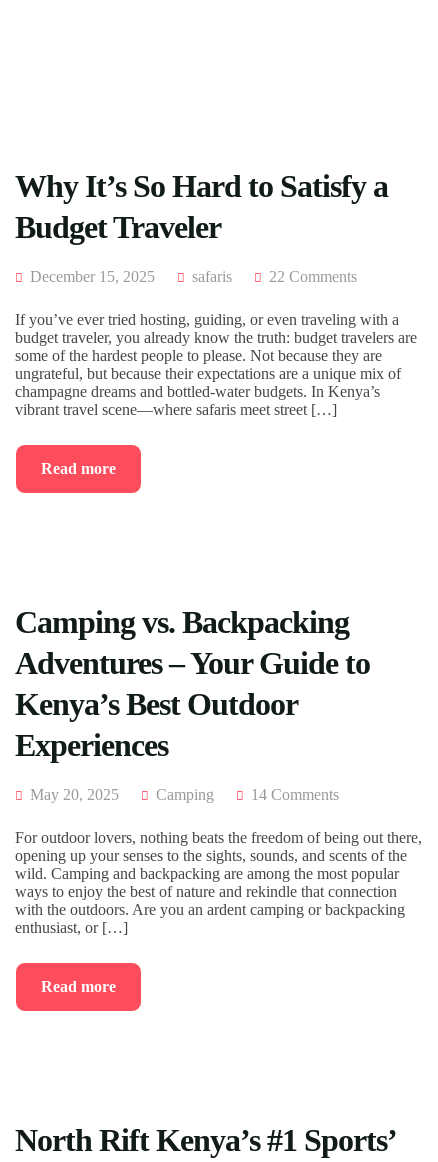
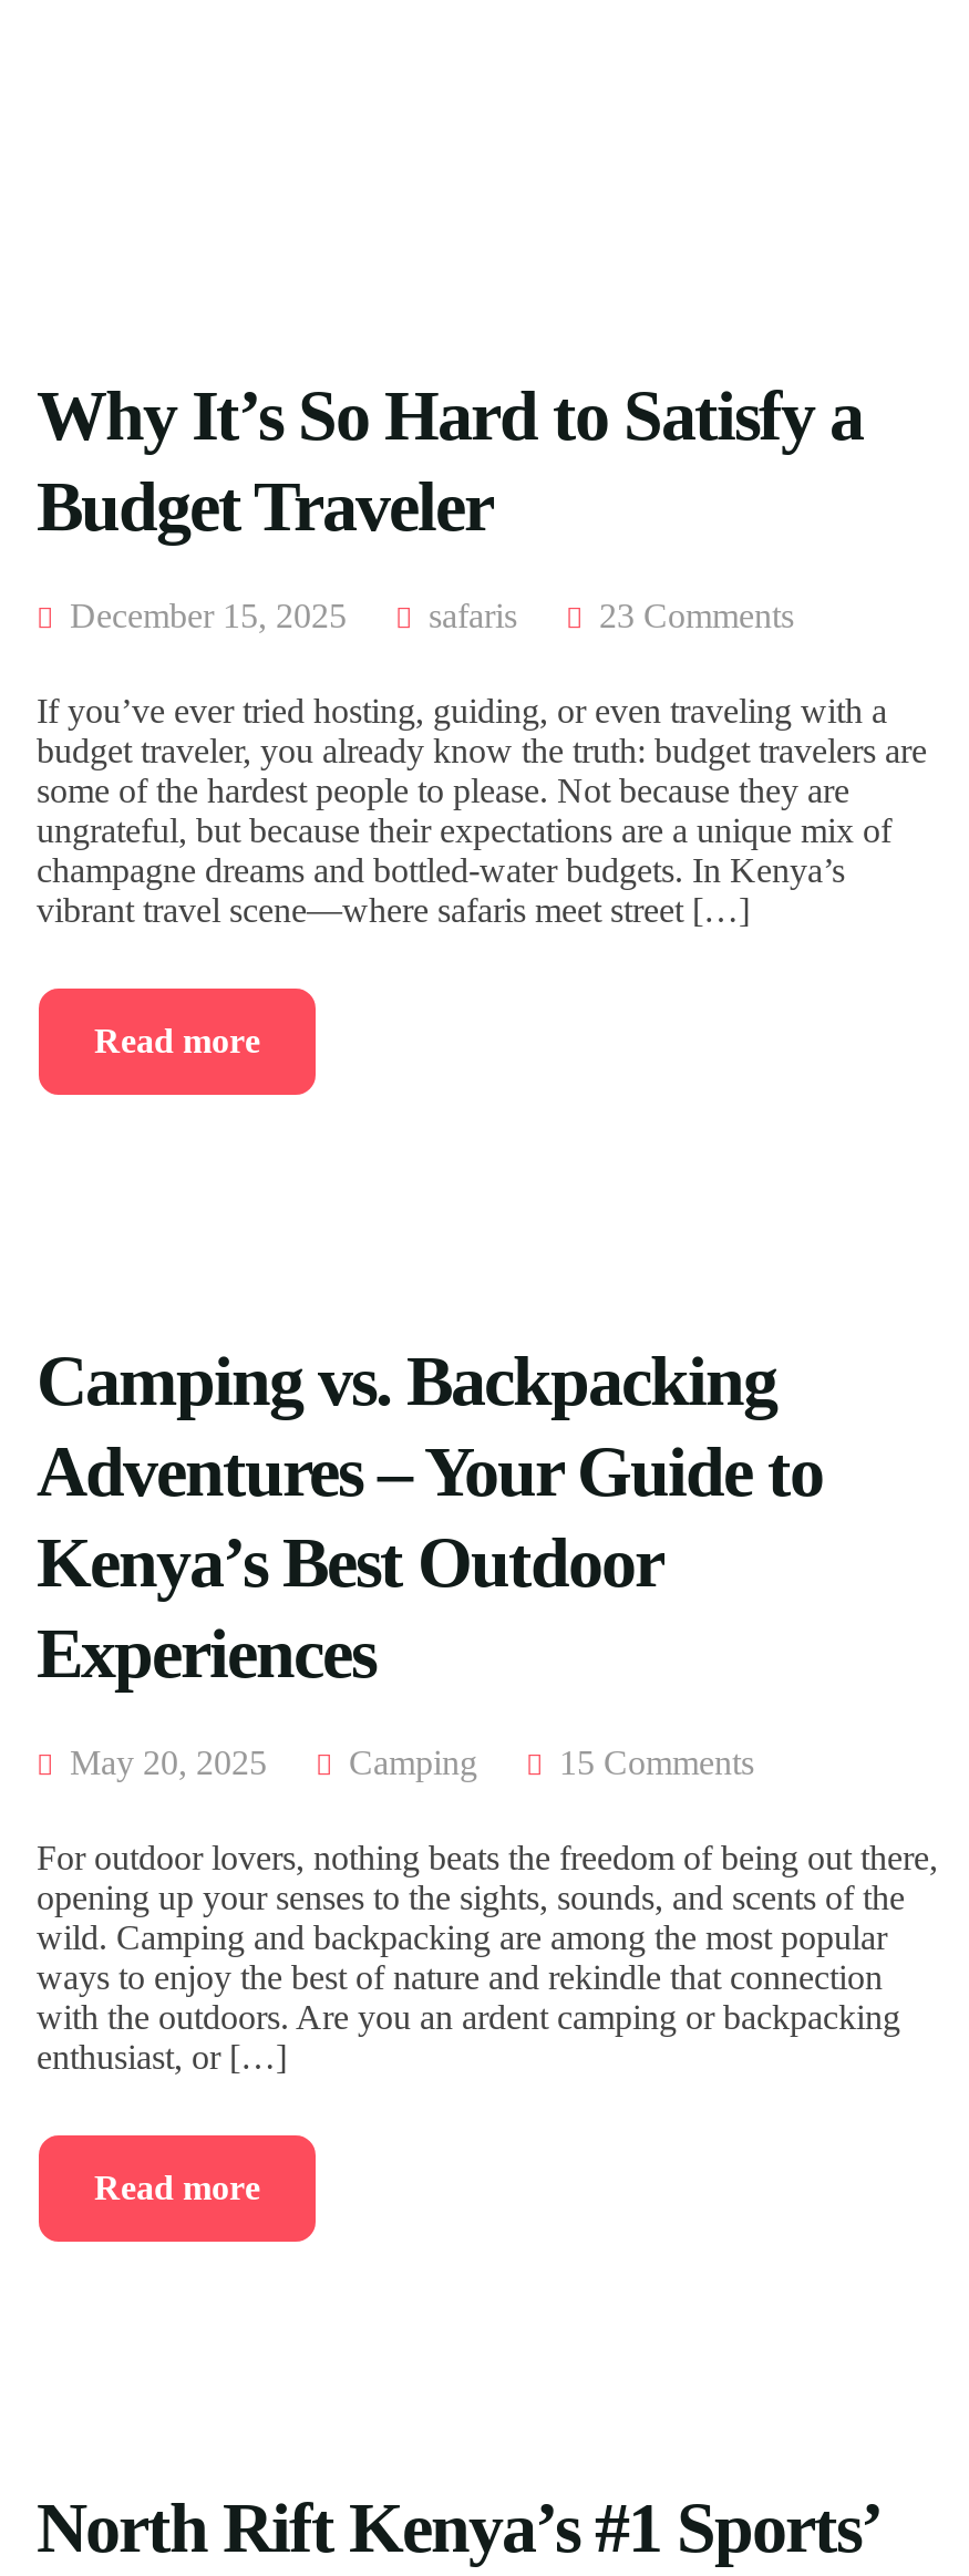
- 22 Comments
+ 23 Comments

- 14 Comments
+ 15 Comments
